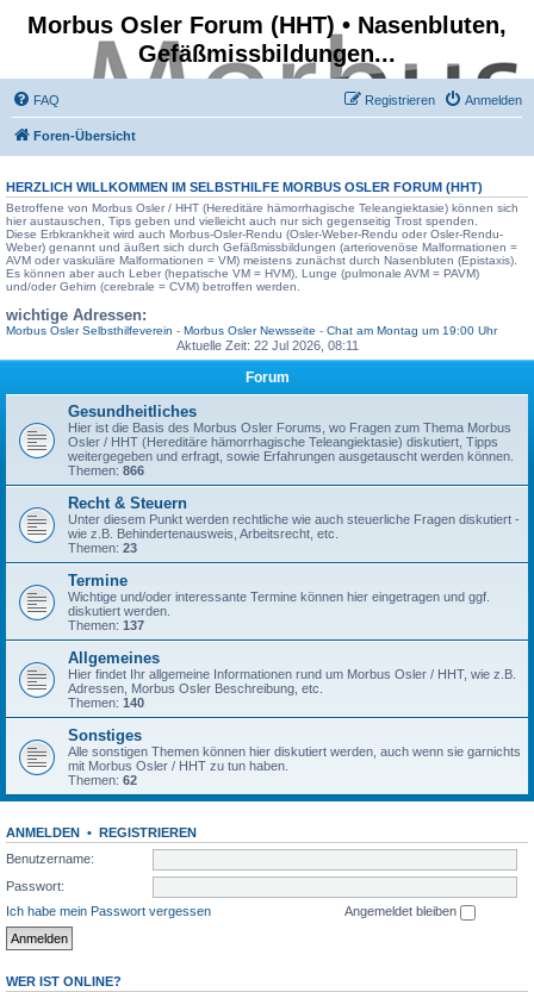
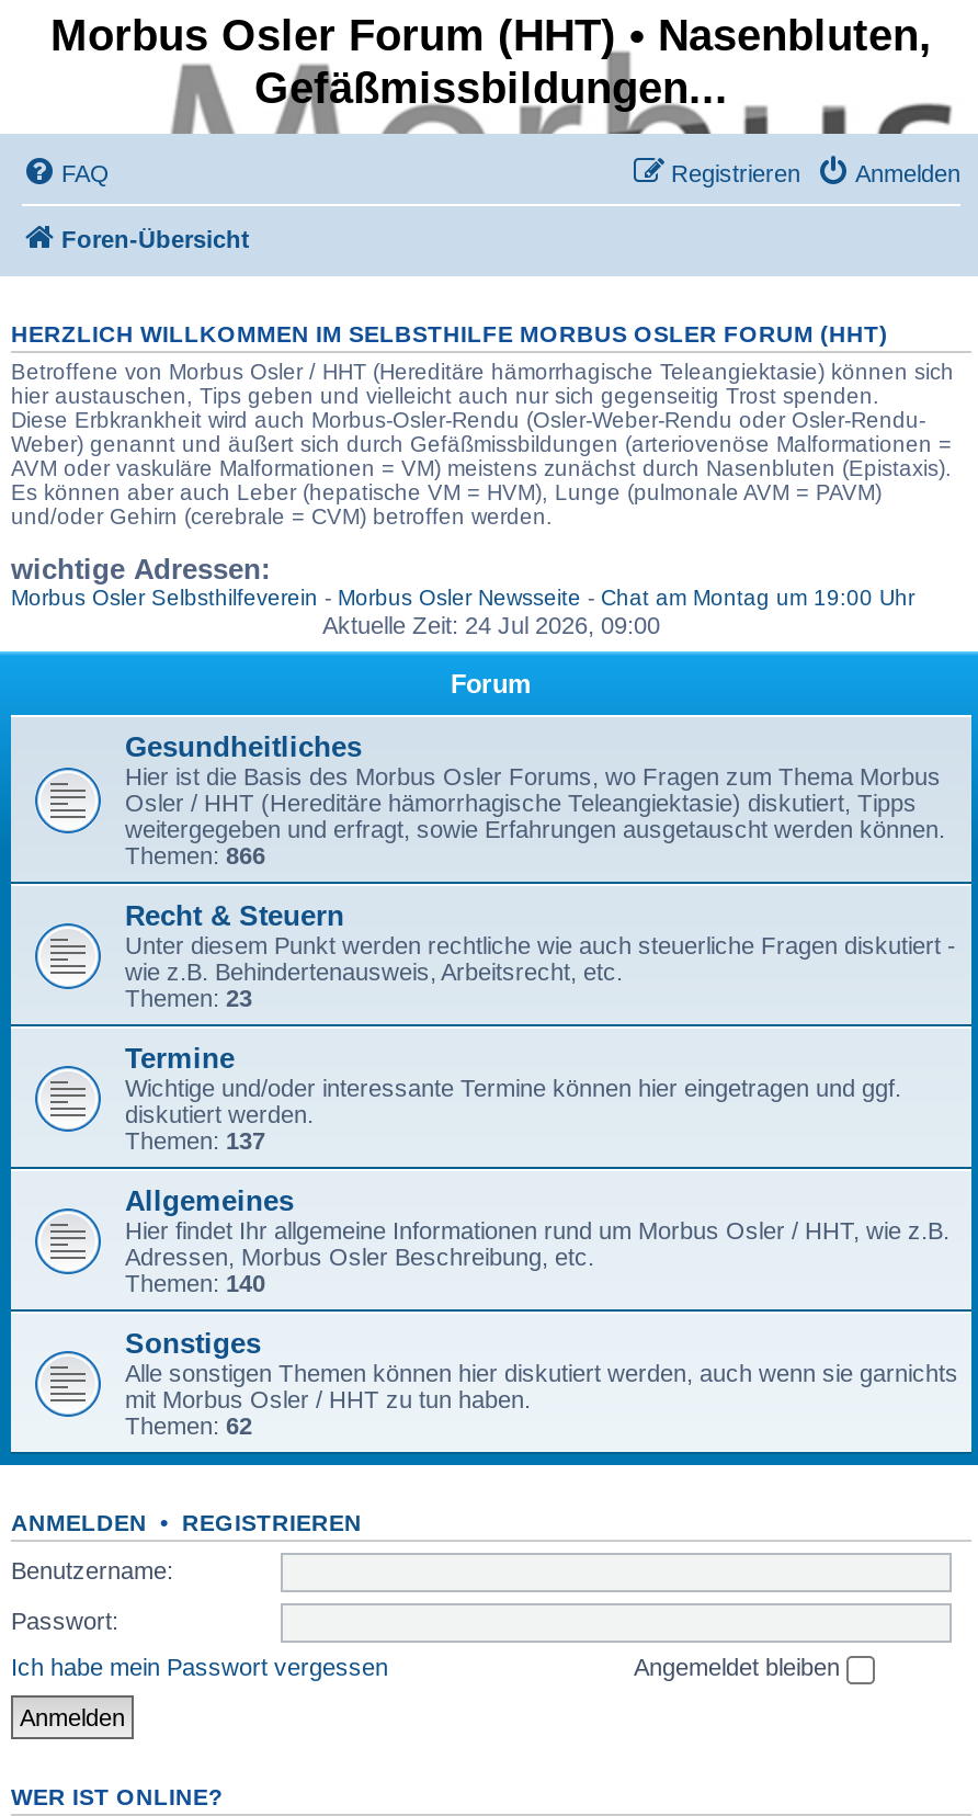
- Aktuelle Zeit: 22 Jul 2026, 08:11
+ Aktuelle Zeit: 24 Jul 2026, 09:00
